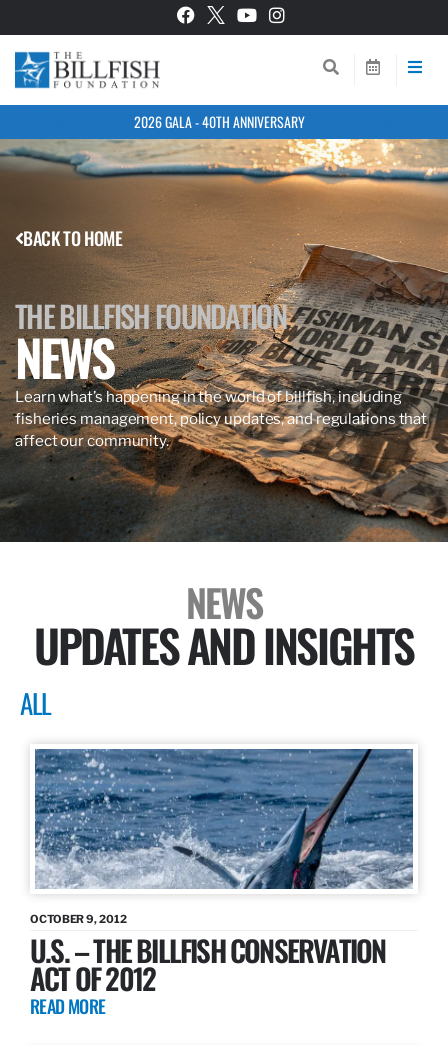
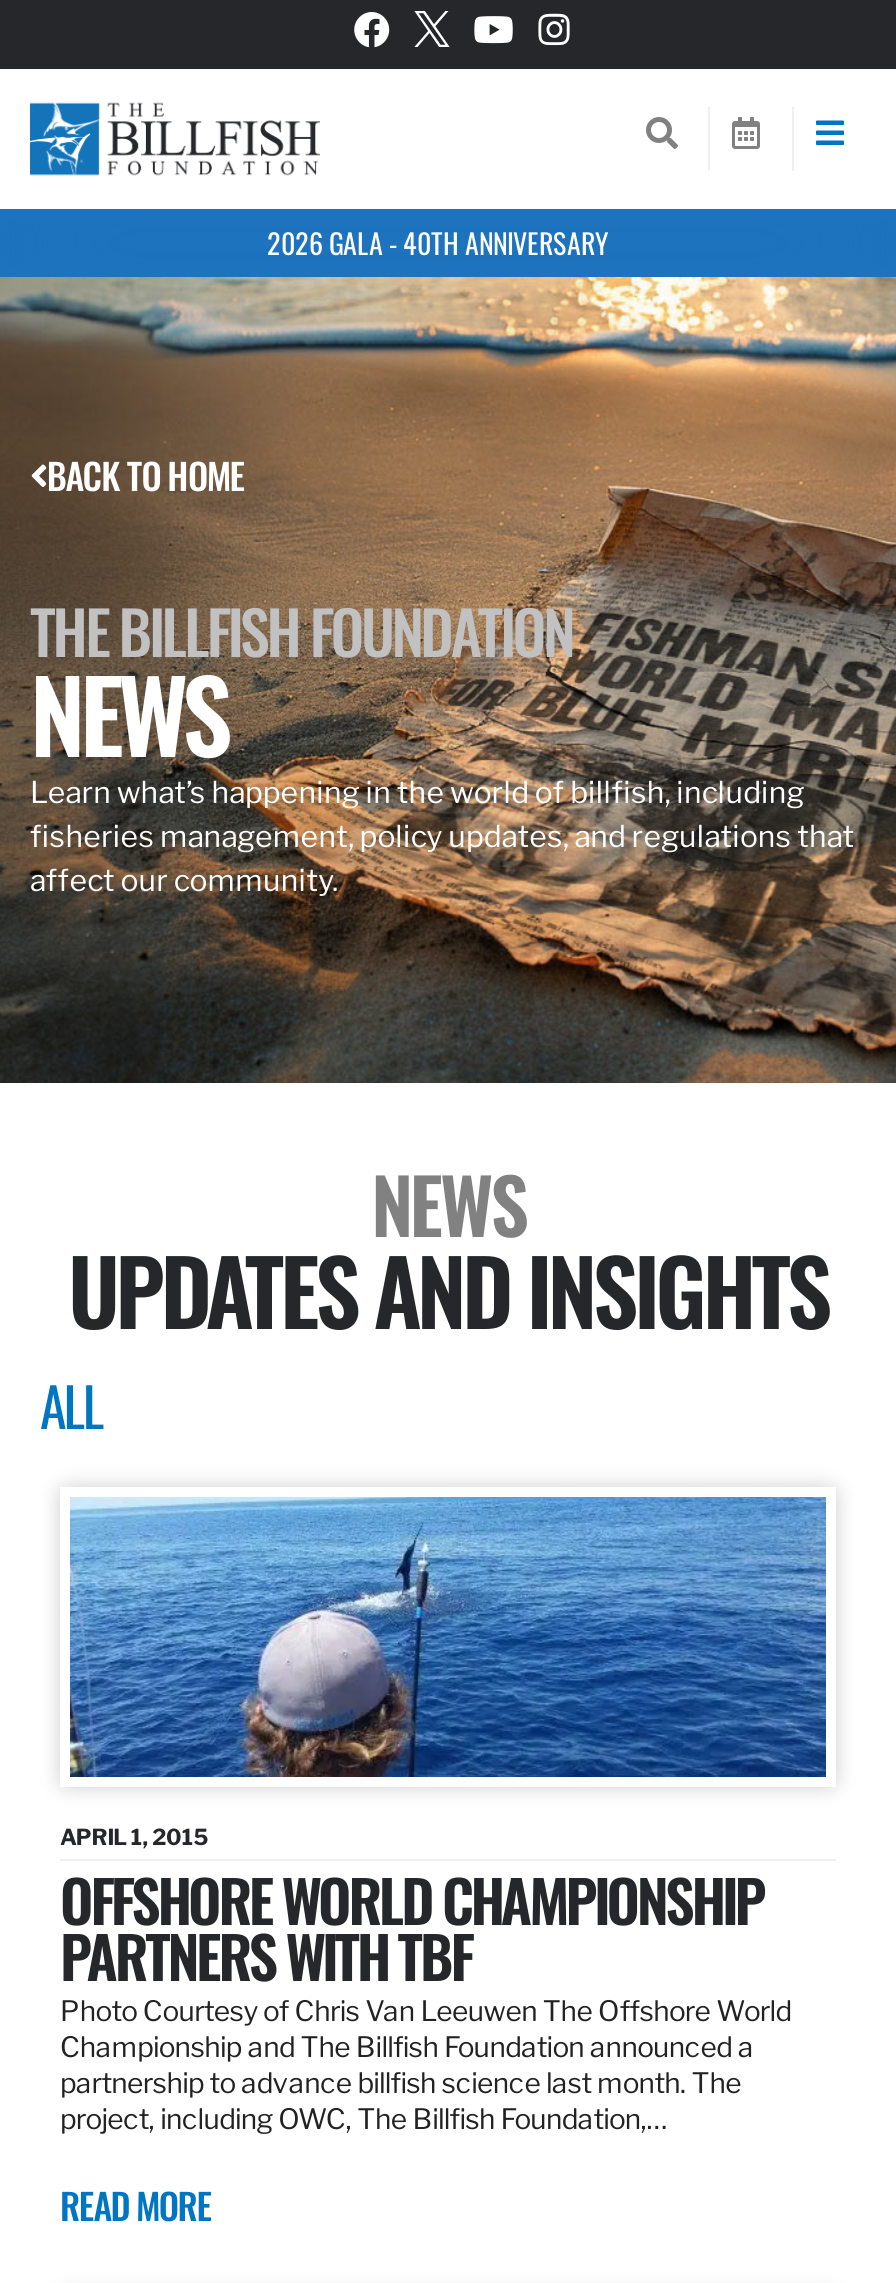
- [image]
- OCTOBER 9, 2012
- U.S. – THE BILLFISH CONSERVATION
- ACT OF 2012
+ [image]
+ APRIL 1, 2015
+ OFFSHORE WORLD CHAMPIONSHIP
+ PARTNERS WITH TBF
+ Photo Courtesy of Chris Van Leeuwen The Offshore World
+ Championship and The Billfish Foundation announced a
+ partnership to advance billfish science last month. The
+ project, including OWC, The Billfish Foundation,…
